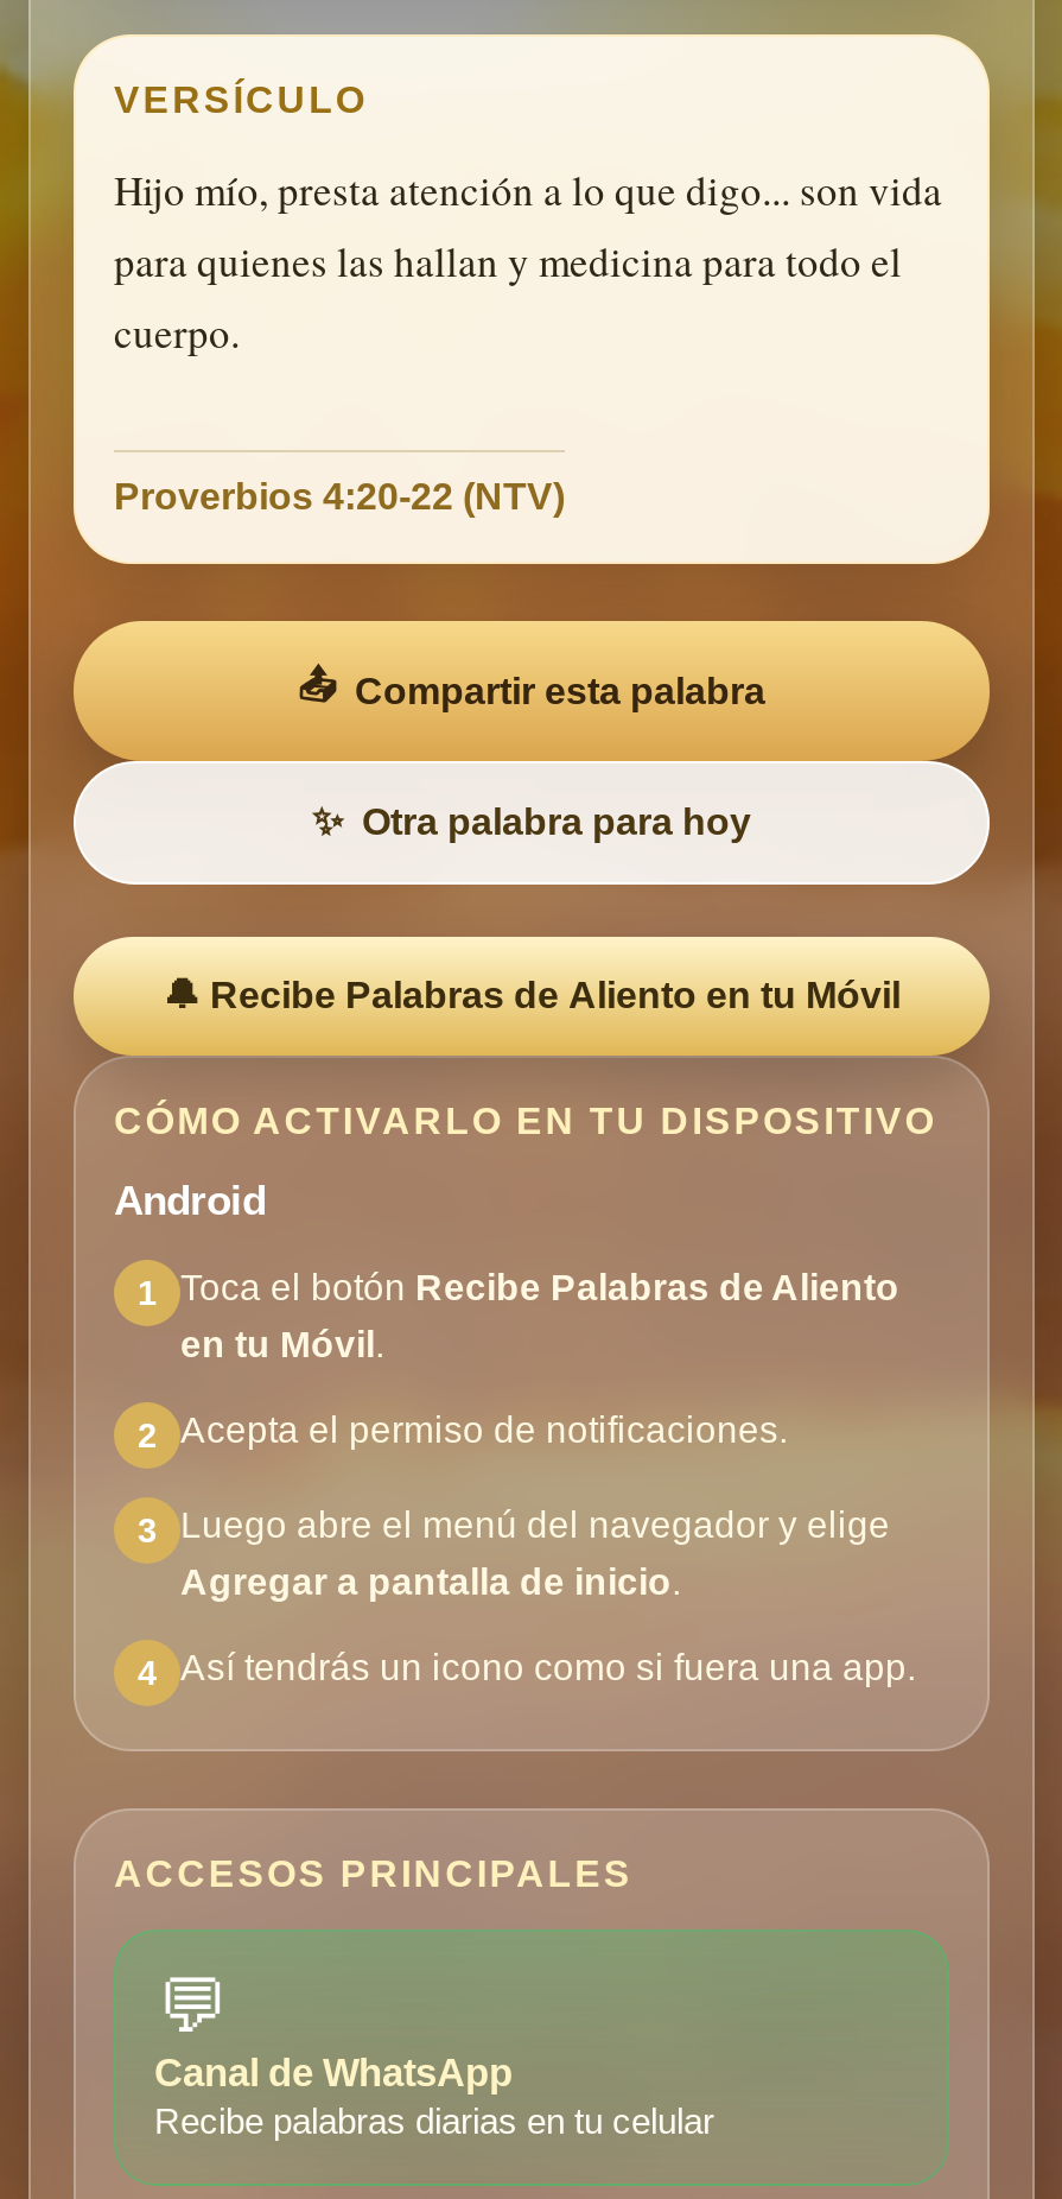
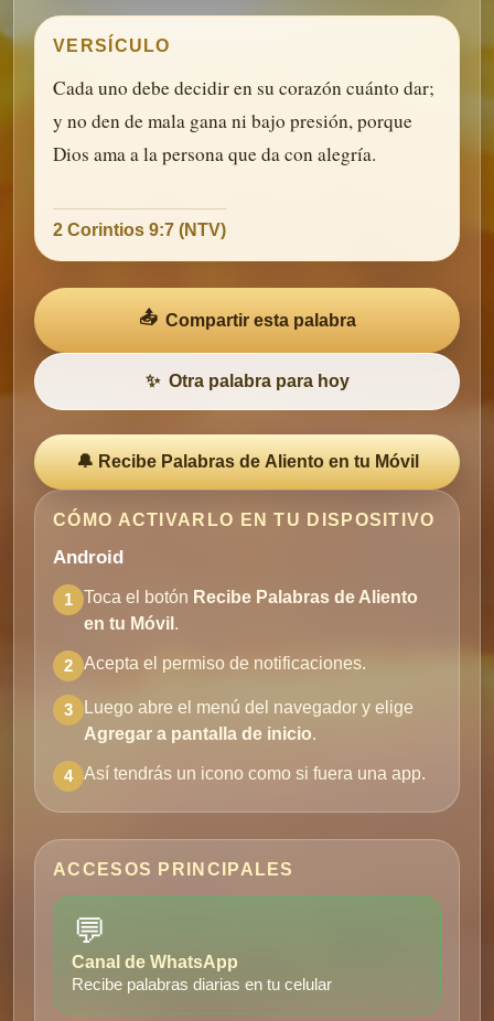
- Hijo mío, presta atención a lo que digo... son vida
- para quienes las hallan y medicina para todo el
- cuerpo.
+ Cada uno debe decidir en su corazón cuánto dar;
+ y no den de mala gana ni bajo presión, porque
+ Dios ama a la persona que da con alegría.

- Proverbios 4:20-22 (NTV)
+ 2 Corintios 9:7 (NTV)
